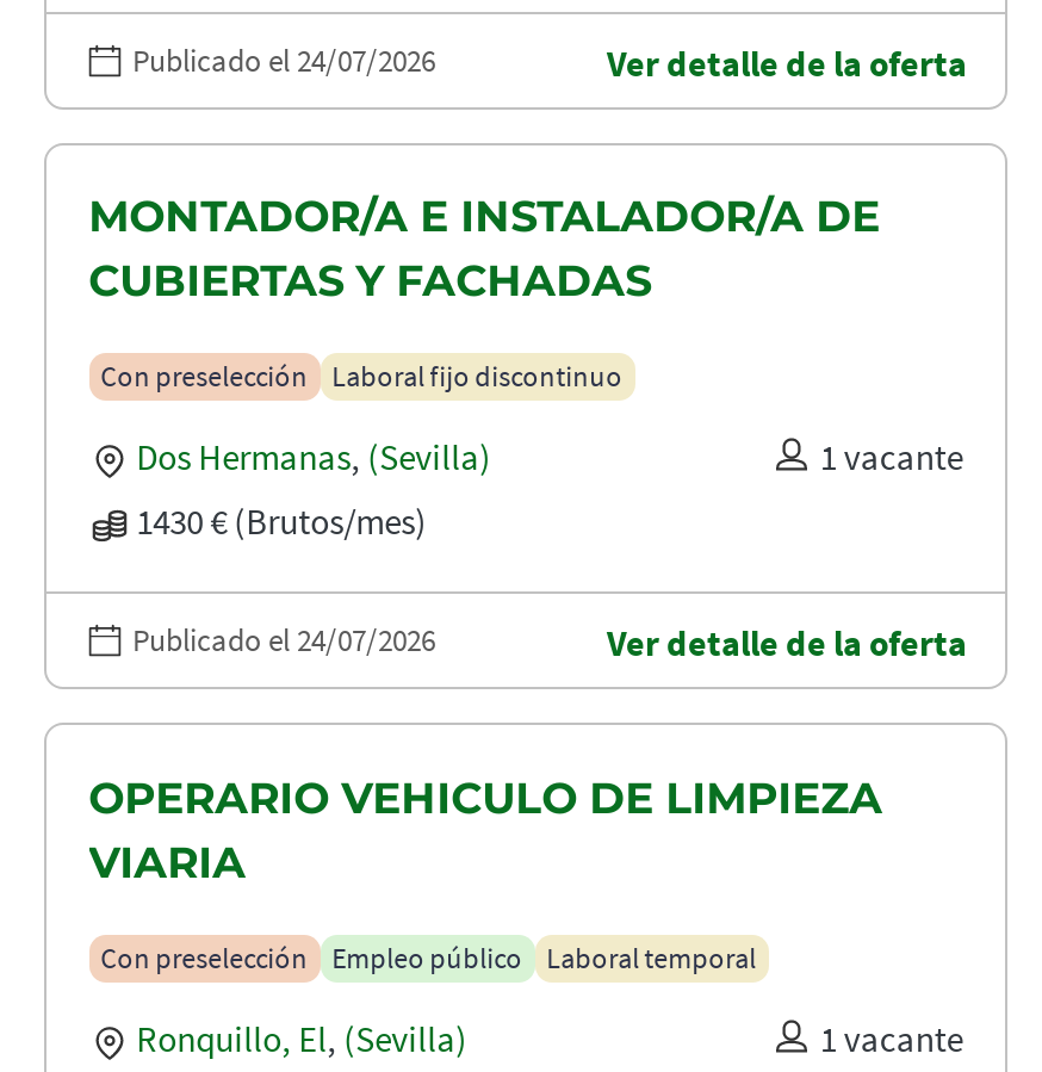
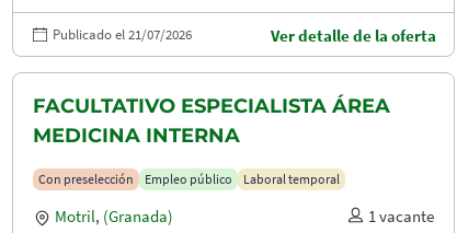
- Publicado el 24/07/2026
+ Publicado el 21/07/2026

- MONTADOR/A E INSTALADOR/A DE
- CUBIERTAS Y FACHADAS
- Con preselección
- Laboral fijo discontinuo
- Dos Hermanas, (Sevilla)
- 1 vacante
- 1430 € (Brutos/mes)
- Publicado el 24/07/2026
- Ver detalle de la oferta
- OPERARIO VEHICULO DE LIMPIEZA
- VIARIA
+ FACULTATIVO ESPECIALISTA ÁREA
+ MEDICINA INTERNA

- Ronquillo, El, (Sevilla)
+ Motril, (Granada)
